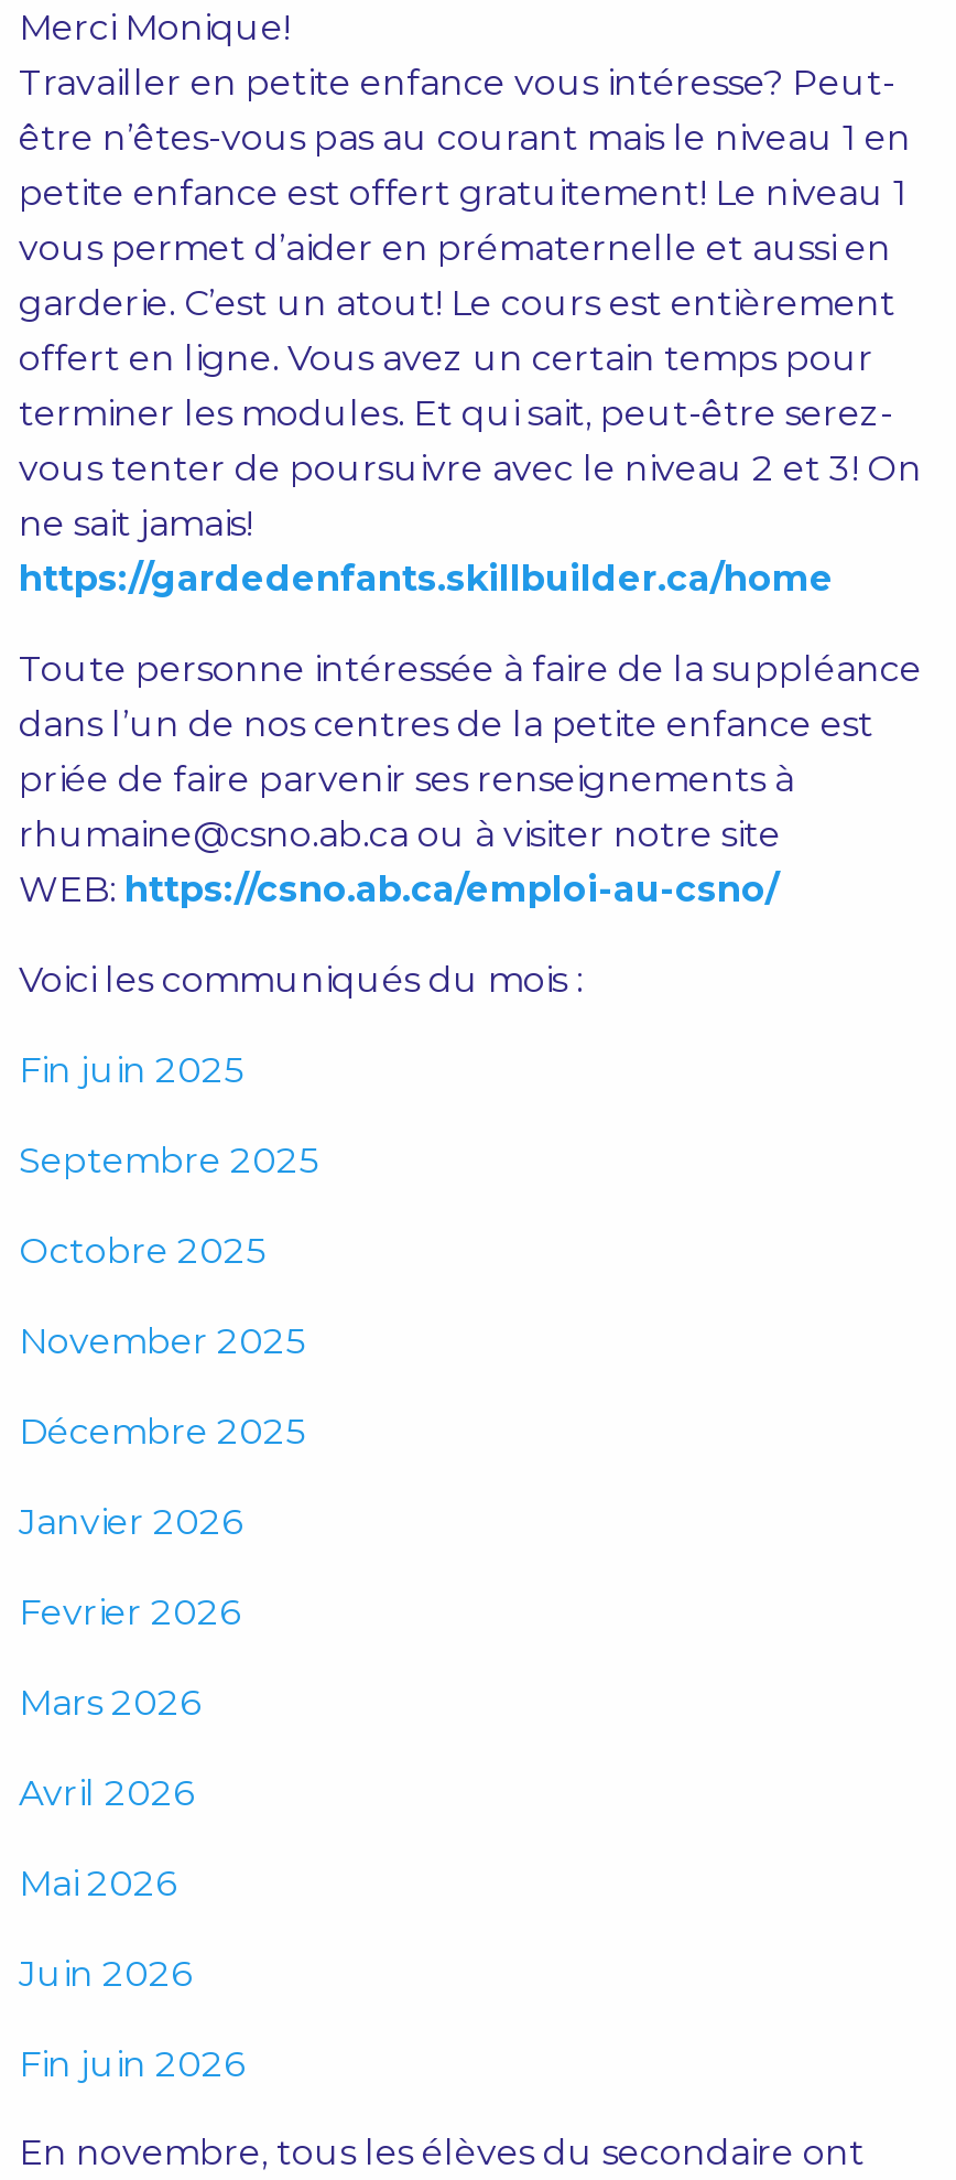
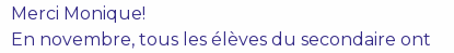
- Travailler en petite enfance vous intéresse? Peut-
- être n’êtes-vous pas au courant mais le niveau 1 en
- petite enfance est offert gratuitement! Le niveau 1
- vous permet d’aider en prématernelle et aussi en
- garderie. C’est un atout! Le cours est entièrement
- offert en ligne. Vous avez un certain temps pour
- terminer les modules. Et qui sait, peut-être serez-
- vous tenter de poursuivre avec le niveau 2 et 3! On
- ne sait jamais!
- https://gardedenfants.skillbuilder.ca/home
- Toute personne intéressée à faire de la suppléance
- dans l’un de nos centres de la petite enfance est
- priée de faire parvenir ses renseignements à
- rhumaine@csno.ab.ca ou à visiter notre site
- WEB: https://csno.ab.ca/emploi-au-csno/
- Voici les communiqués du mois :
- Fin juin 2025
- Septembre 2025
- Octobre 2025
- November 2025
- Décembre 2025
- Janvier 2026
- Fevrier 2026
- Mars 2026
- Avril 2026
- Mai 2026
- Juin 2026
- Fin juin 2026
